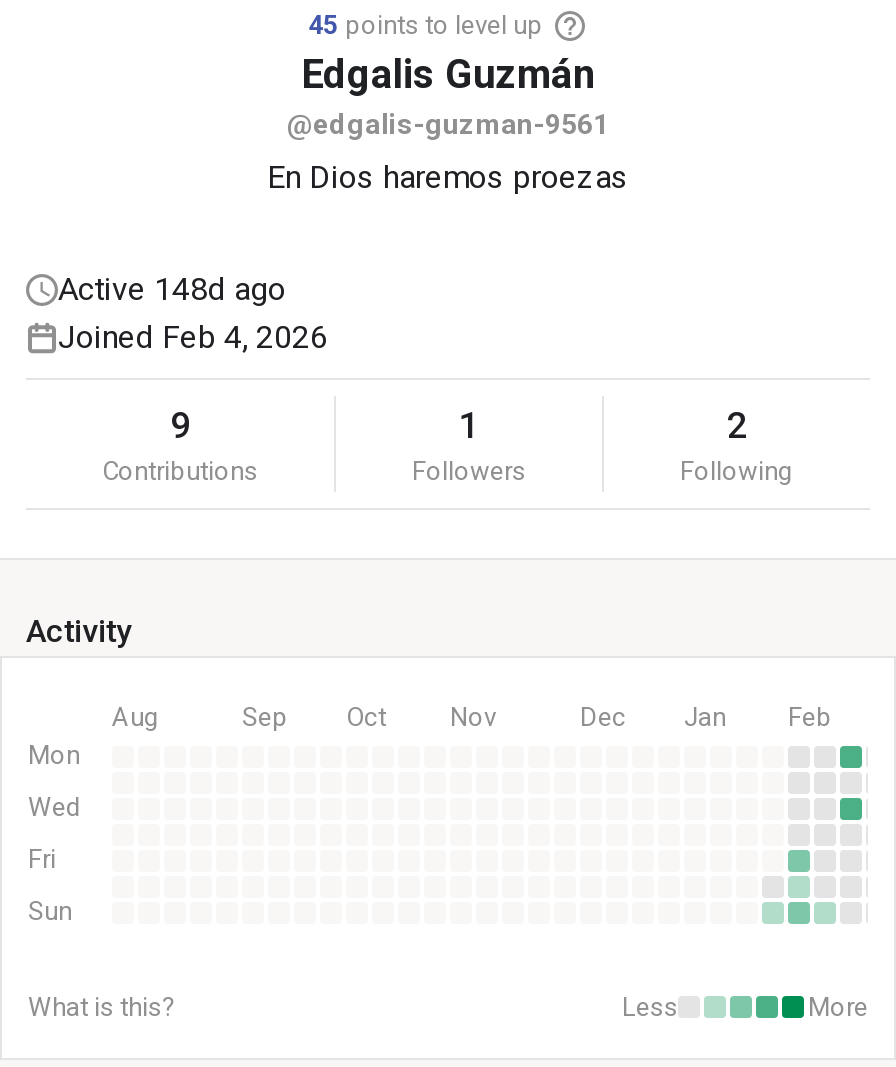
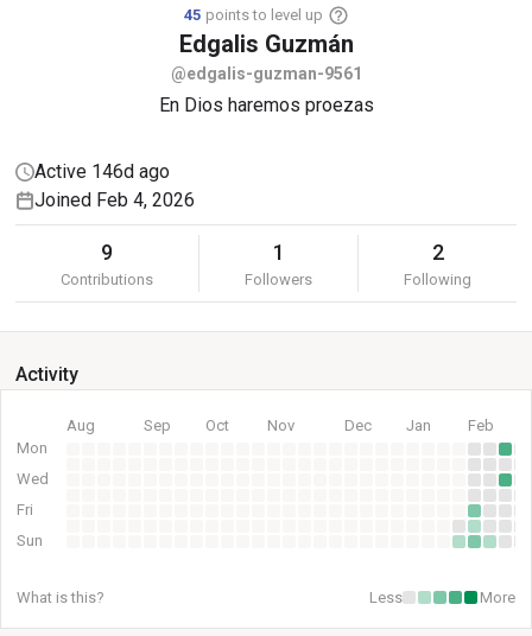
- Active 148d ago
+ Active 146d ago
